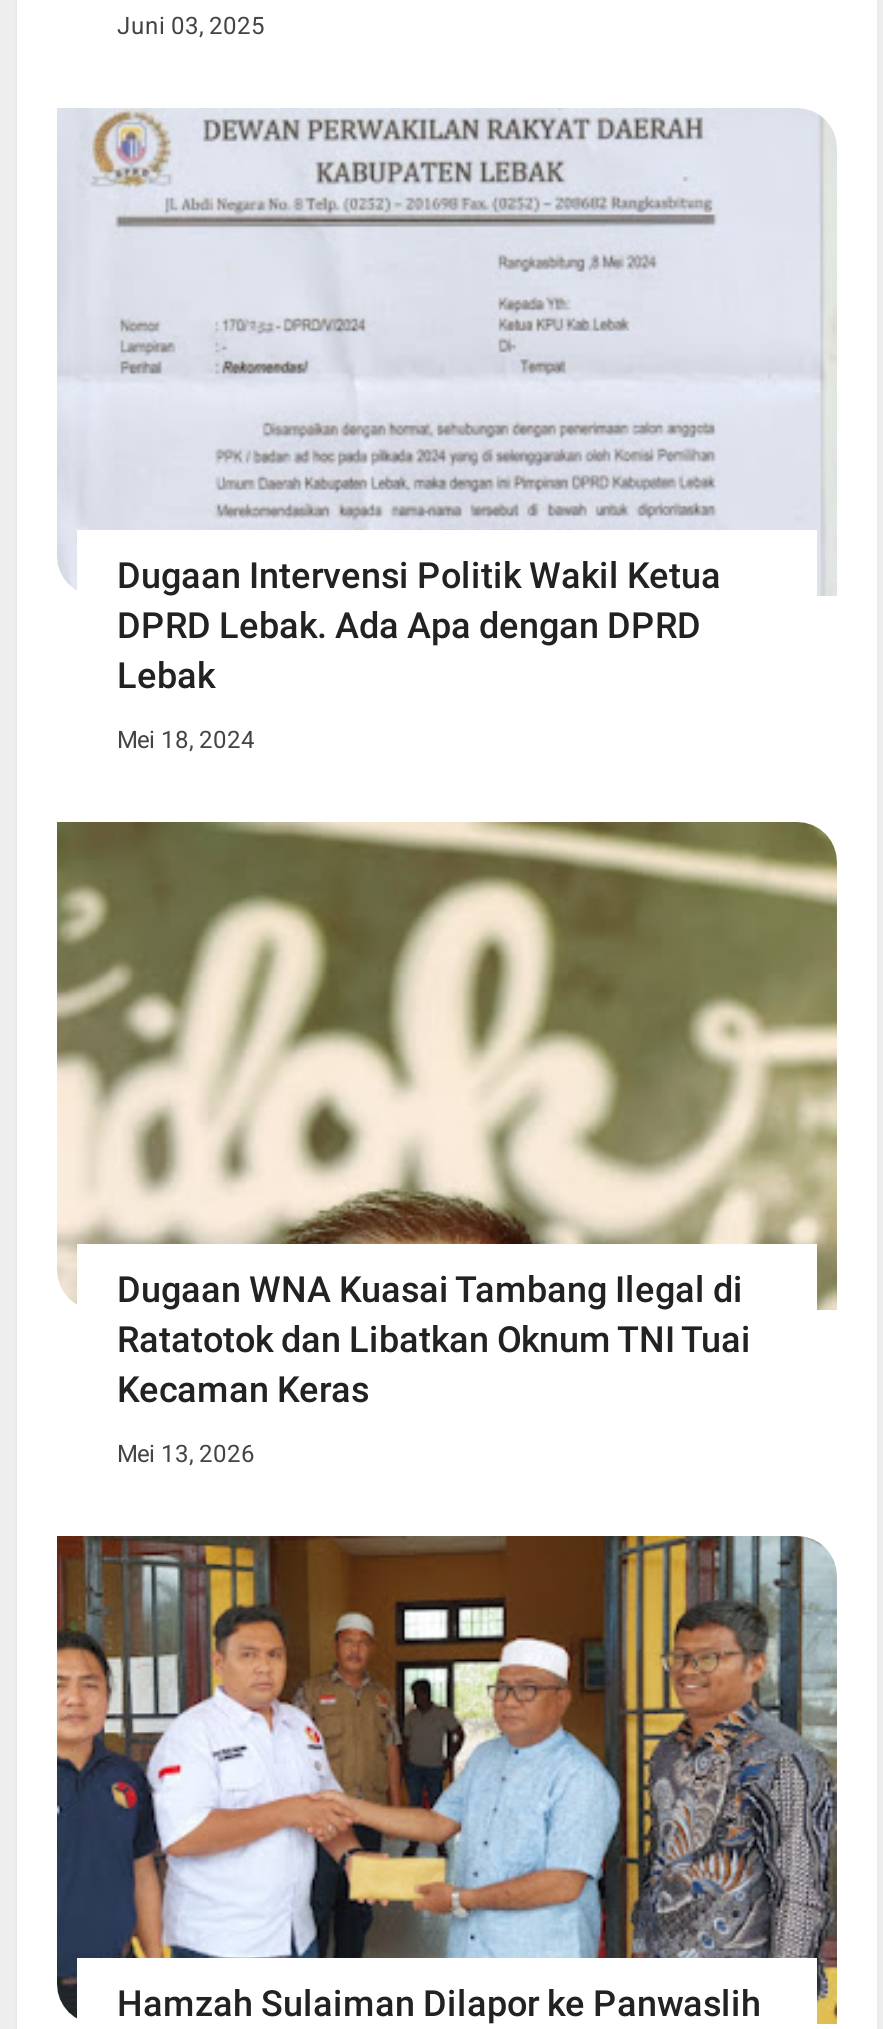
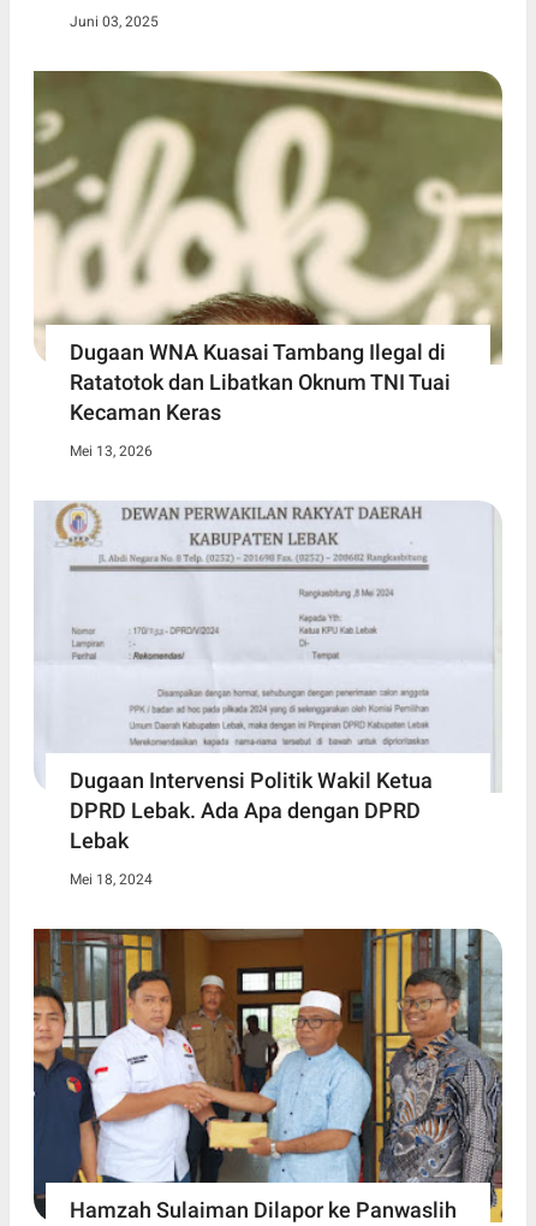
moved down: [image] | Dugaan Intervensi Politik Wakil Ketua | DPRD Lebak. Ada Apa dengan DPRD | Lebak | Mei 18, 2024

moved up: [image] | Dugaan WNA Kuasai Tambang Ilegal di | Ratatotok dan Libatkan Oknum TNI Tuai | Kecaman Keras | Mei 13, 2026
